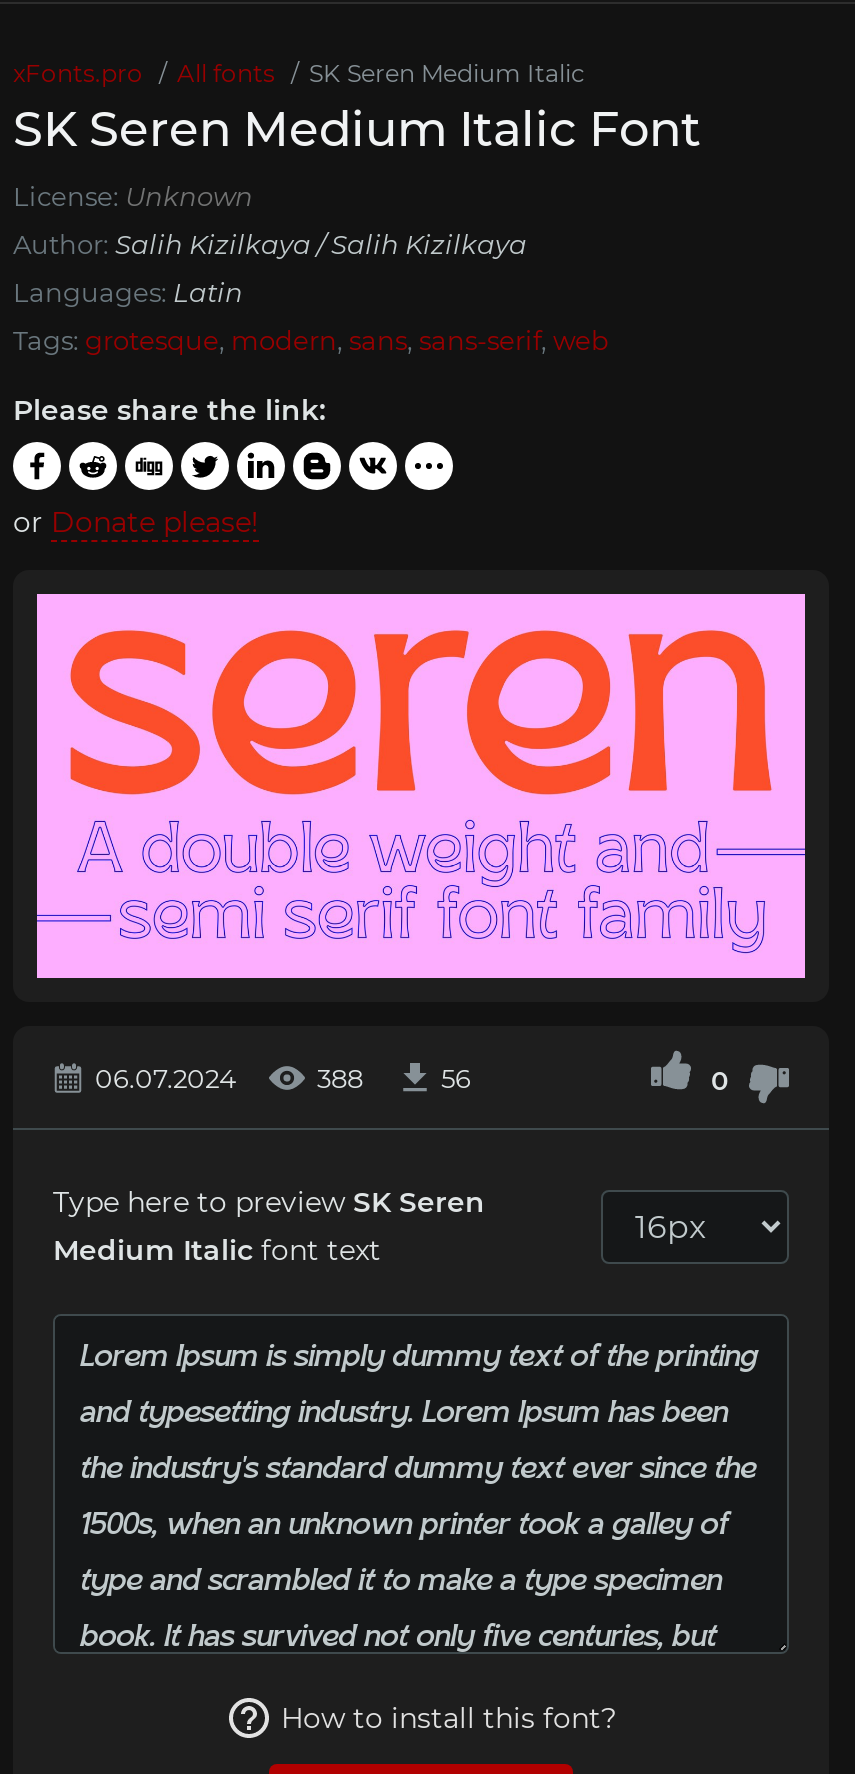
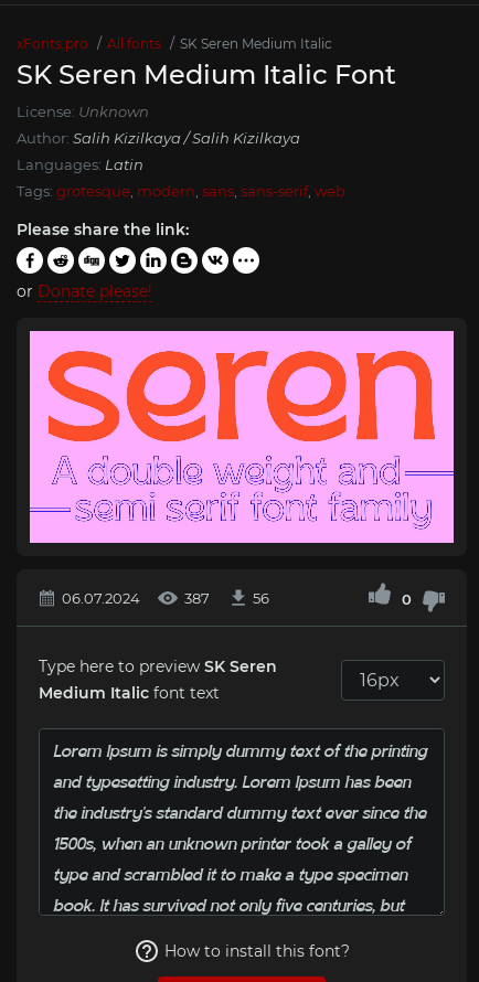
- 388
+ 387
